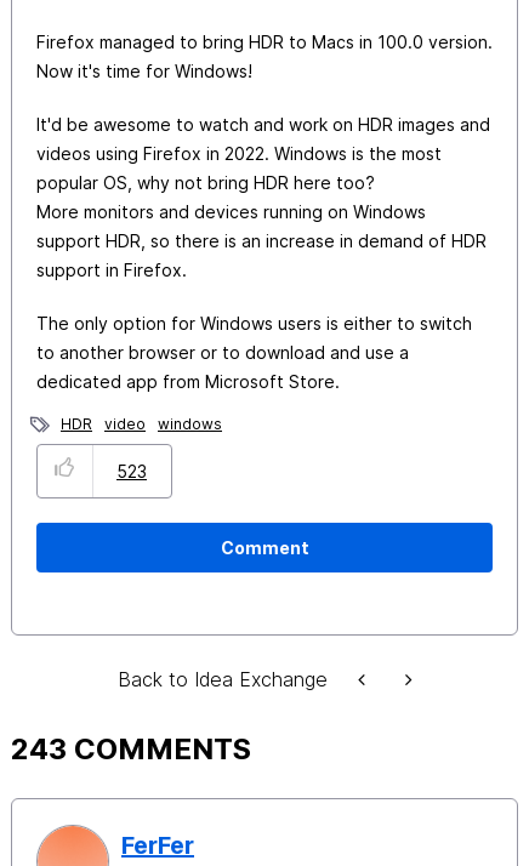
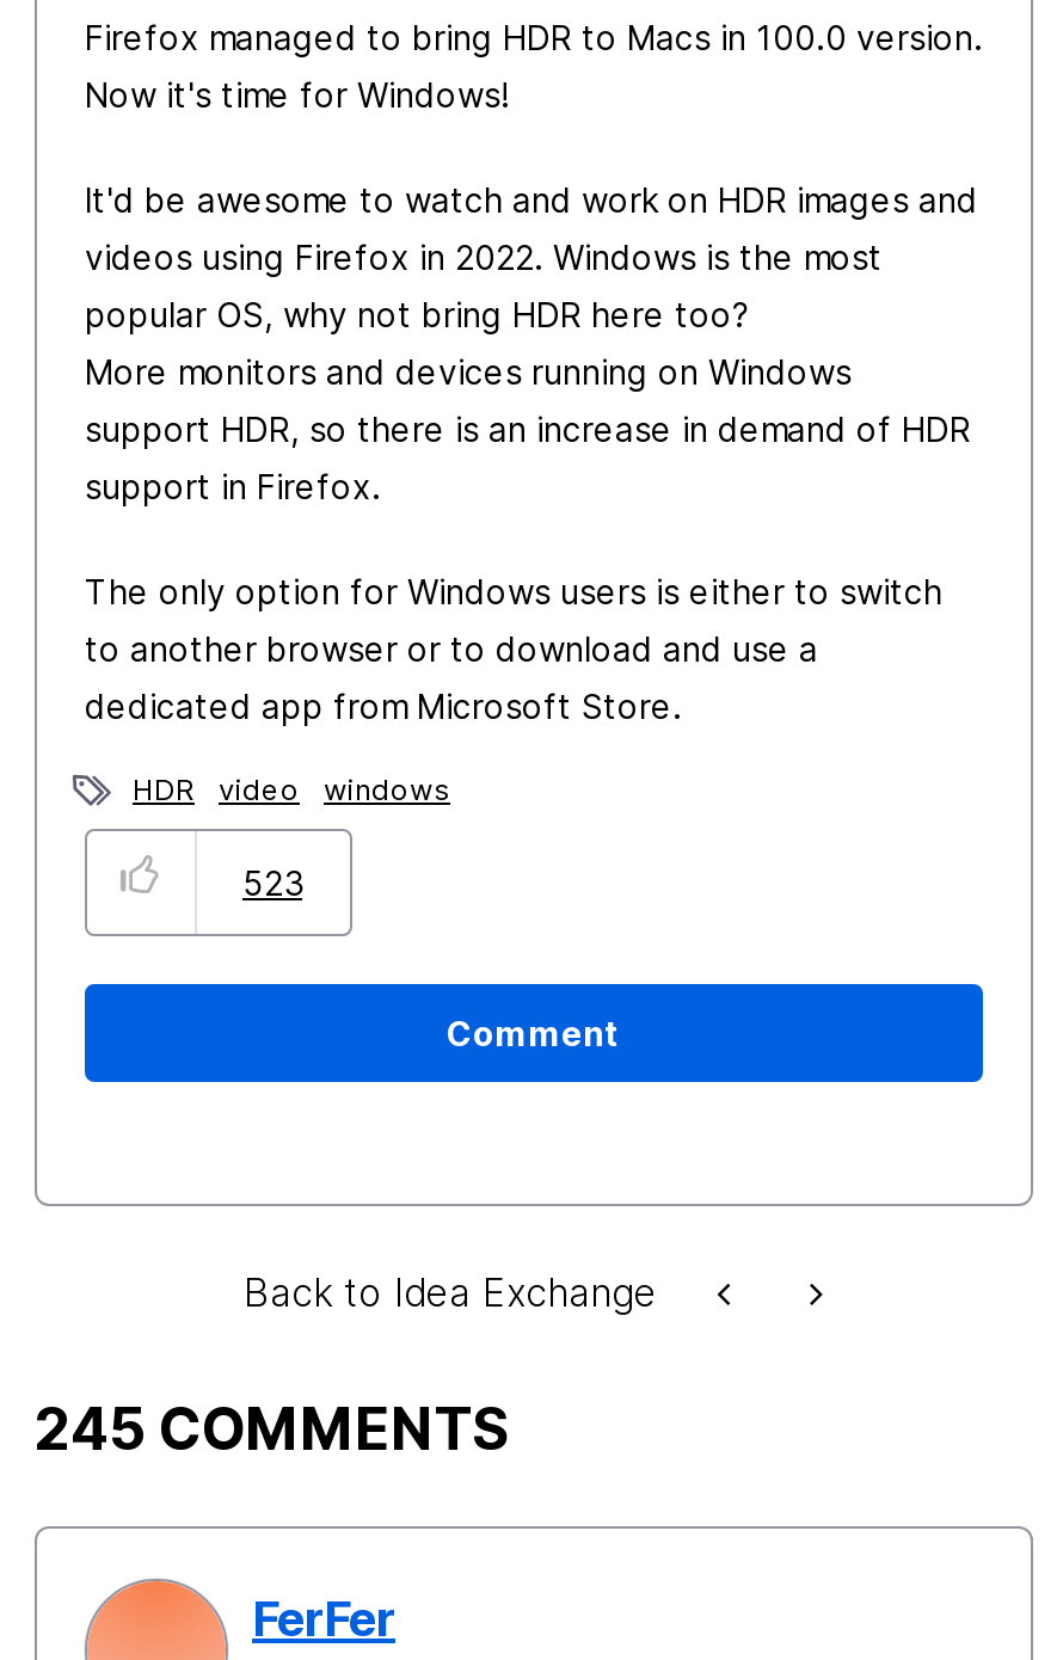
- 243 COMMENTS
+ 245 COMMENTS
